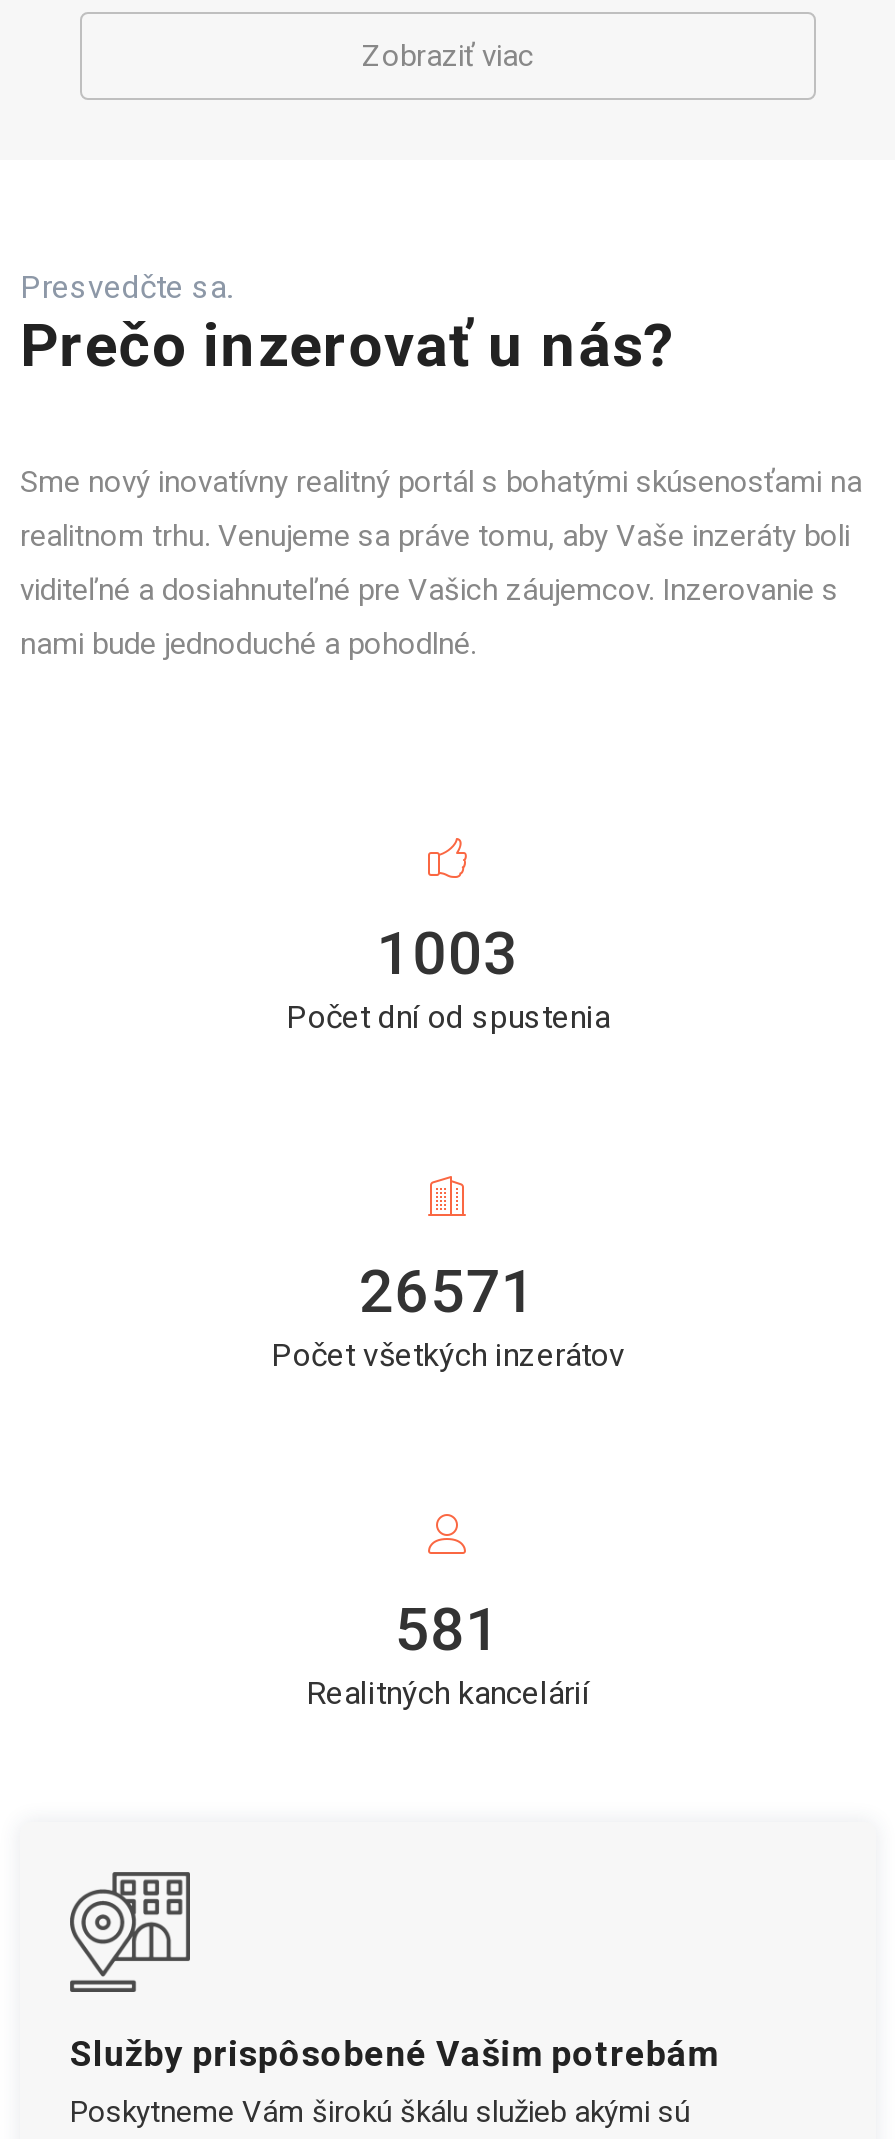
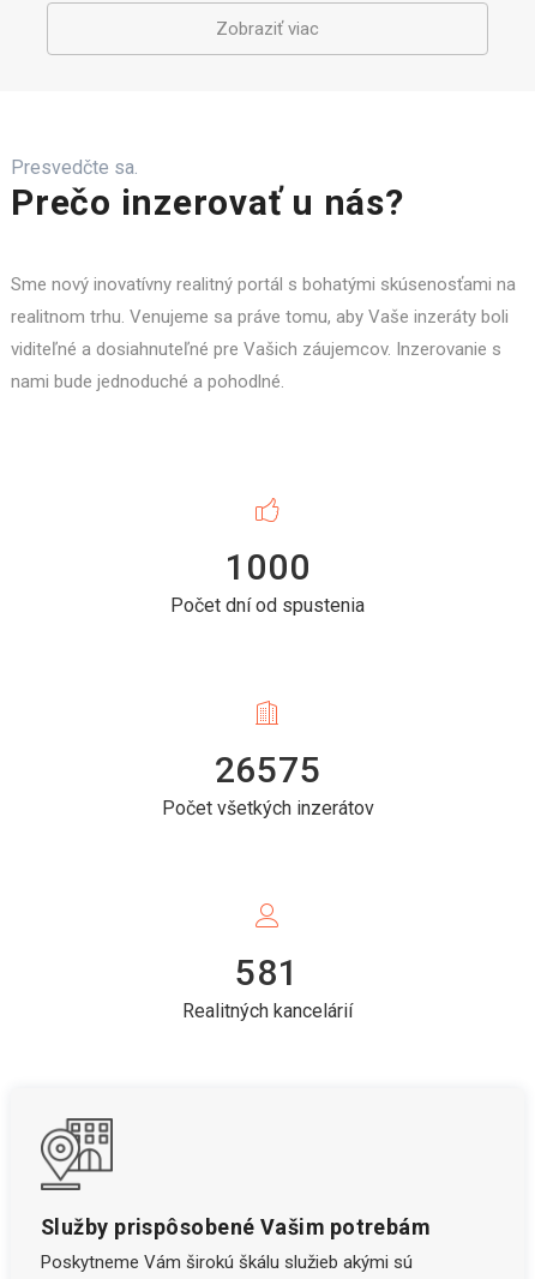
- 1003
+ 1000

- 26571
+ 26575
